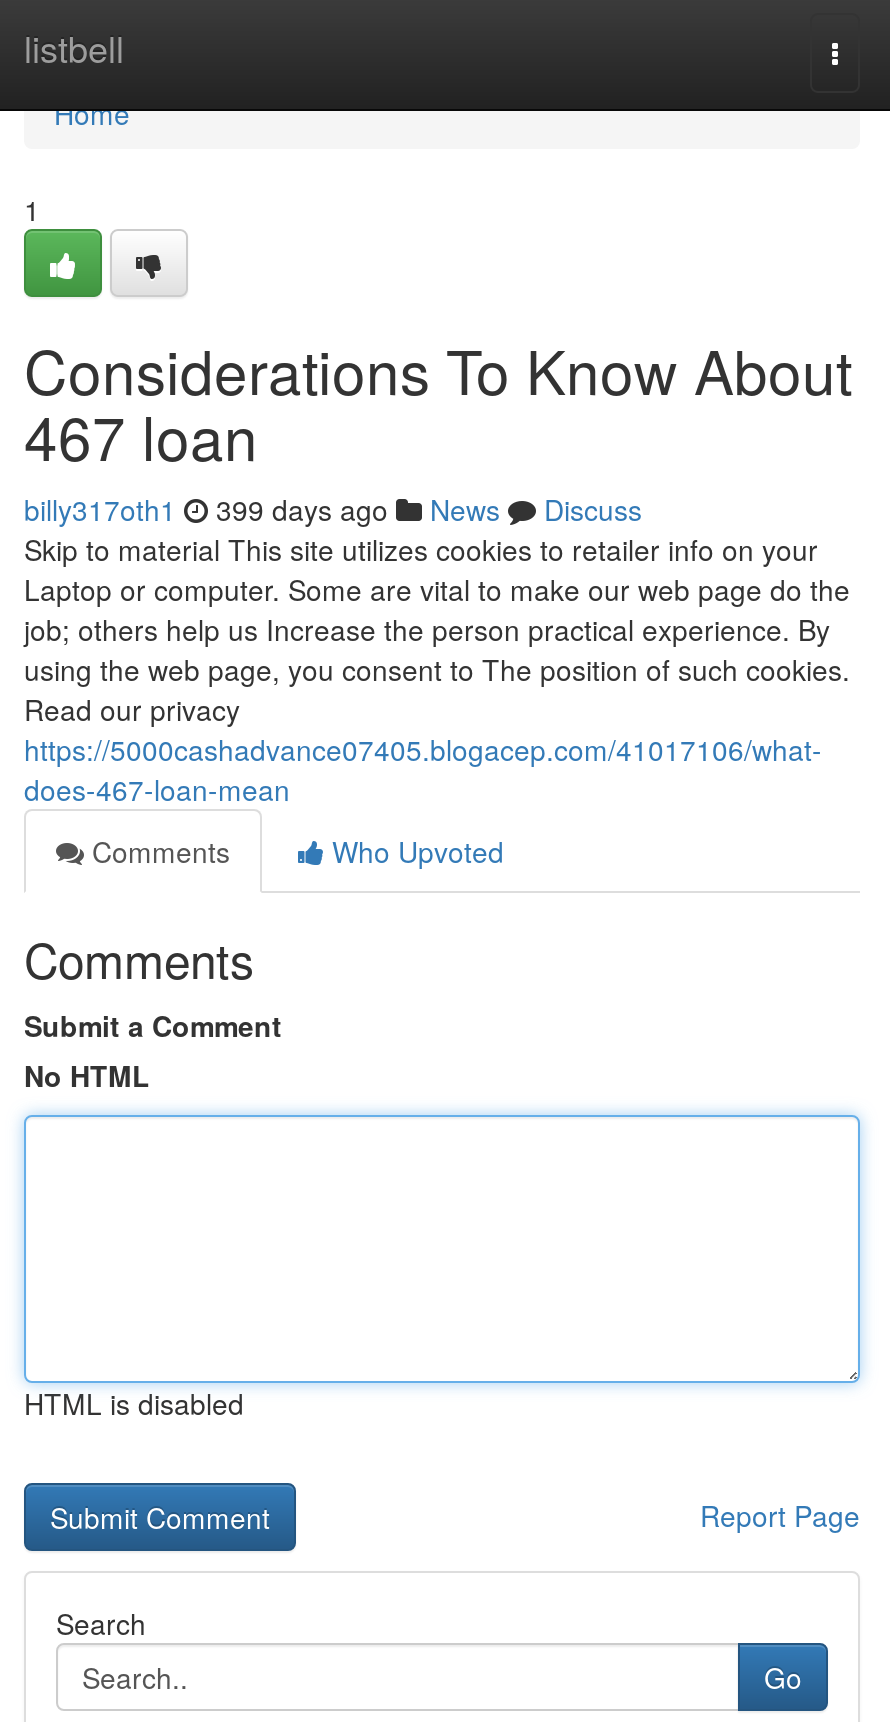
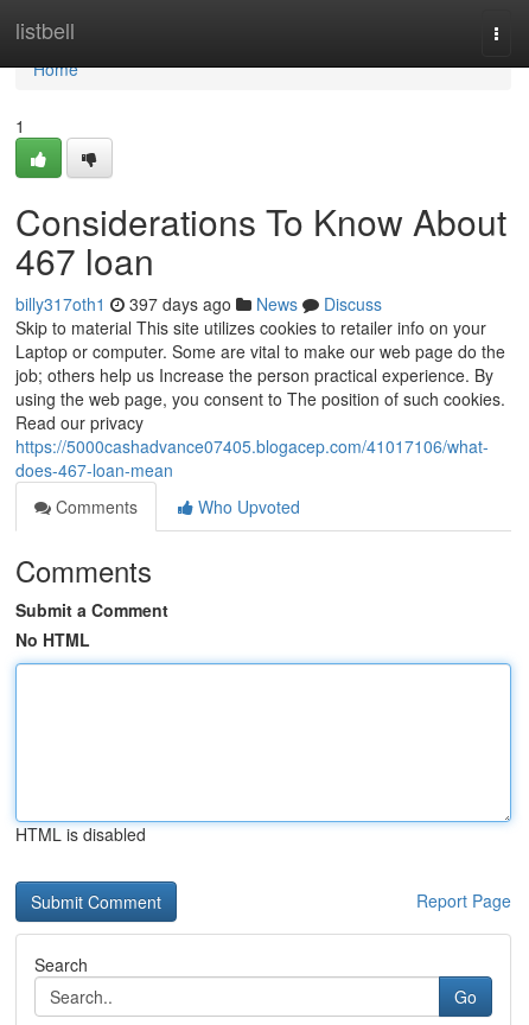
- billy317oth1 399 days ago News Discuss
+ billy317oth1 397 days ago News Discuss
